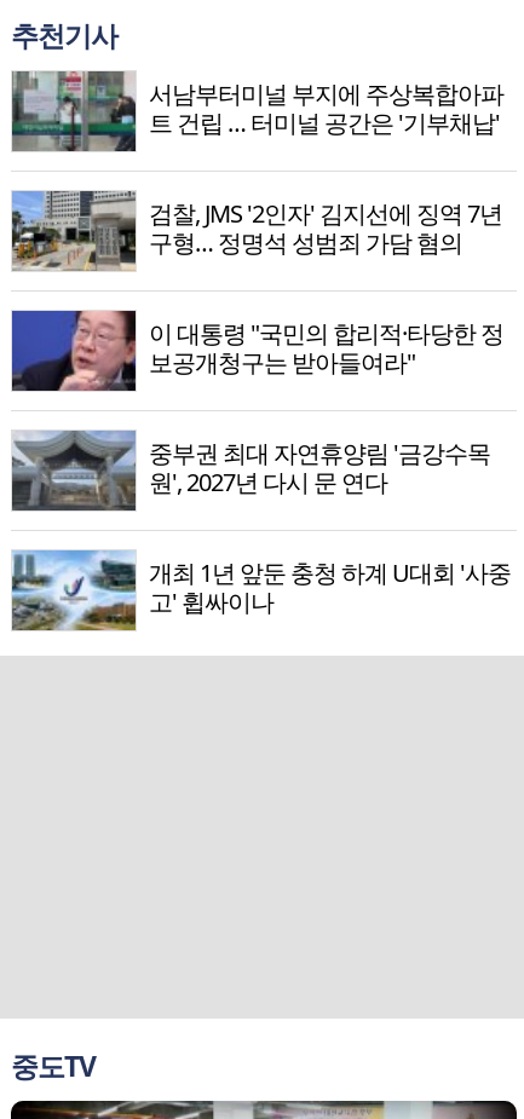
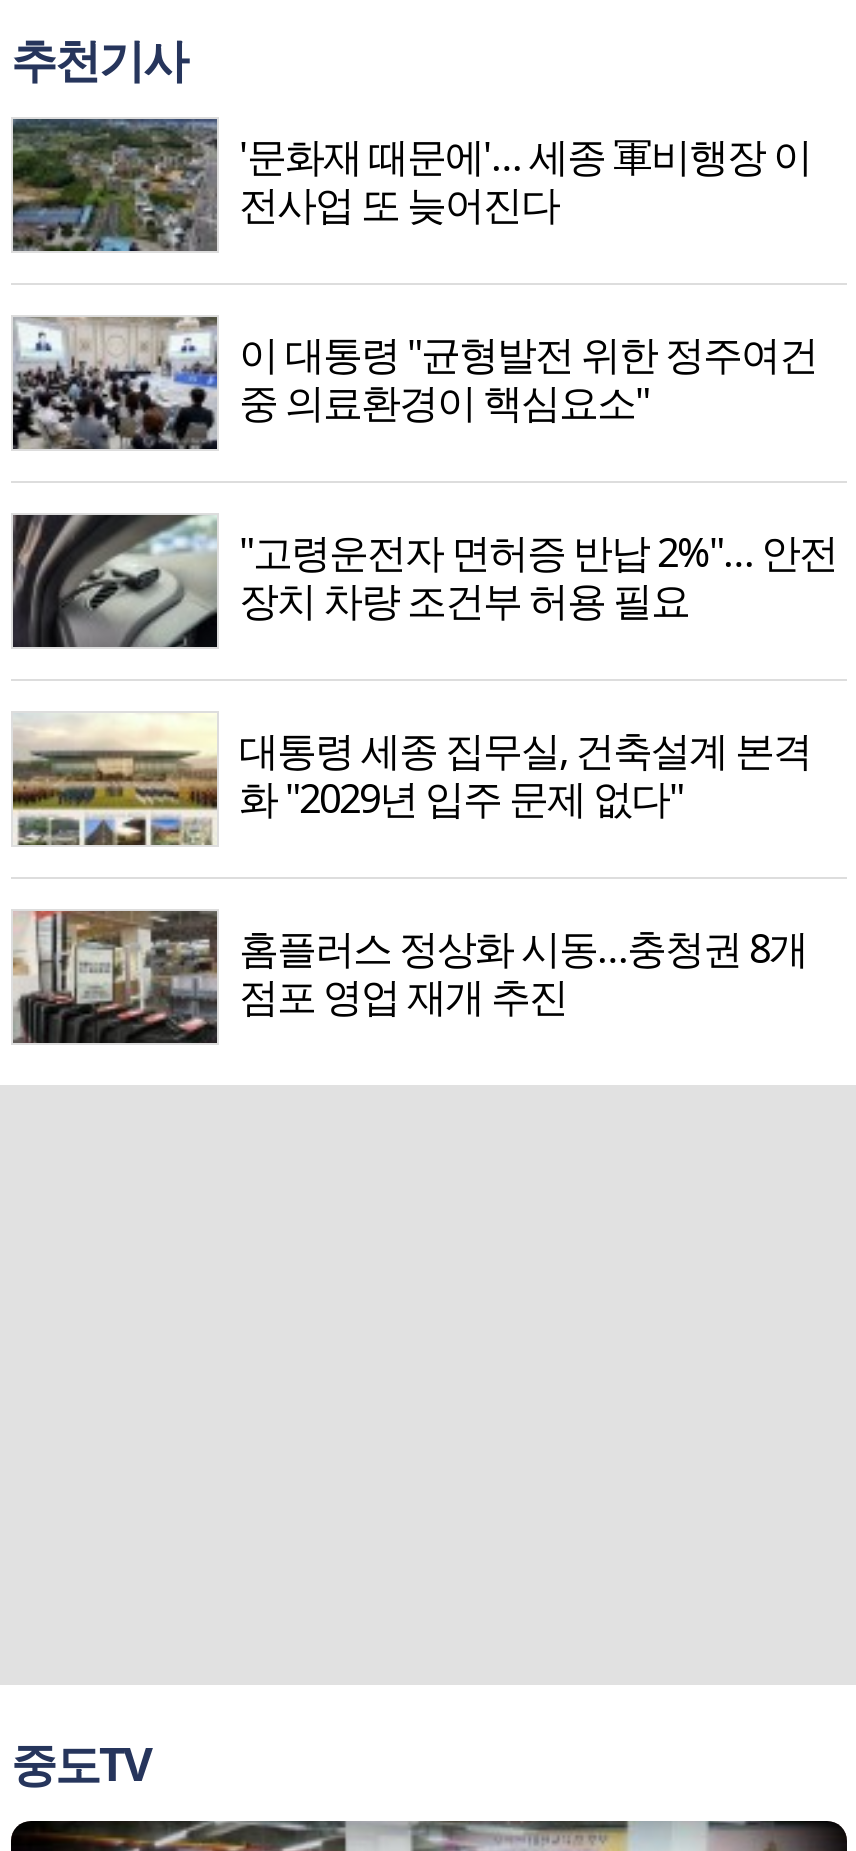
- [image]
- 서남부터미널 부지에 주상복합아파
- 트 건립 … 터미널 공간은 '기부채납'
+ [image]
+ '문화재 때문에'… 세종 軍비행장 이
+ 전사업 또 늦어진다

- [image]
- 검찰, JMS '2인자' 김지선에 징역 7년
- 구형… 정명석 성범죄 가담 혐의
+ [image]
+ 이 대통령 "균형발전 위한 정주여건
+ 중 의료환경이 핵심요소"

- [image]
- 이 대통령 "국민의 합리적·타당한 정
- 보공개청구는 받아들여라"
+ [image]
+ "고령운전자 면허증 반납 2%"… 안전
+ 장치 차량 조건부 허용 필요

- [image]
- 중부권 최대 자연휴양림 '금강수목
- 원', 2027년 다시 문 연다
+ [image]
+ 대통령 세종 집무실, 건축설계 본격
+ 화 "2029년 입주 문제 없다"

- [image]
- 개최 1년 앞둔 충청 하계 U대회 '사중
- 고' 휩싸이나
+ [image]
+ 홈플러스 정상화 시동…충청권 8개
+ 점포 영업 재개 추진
